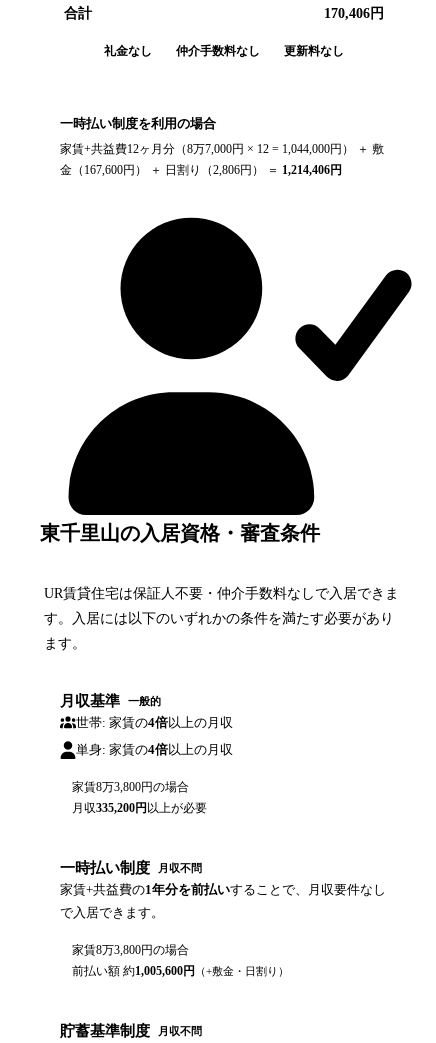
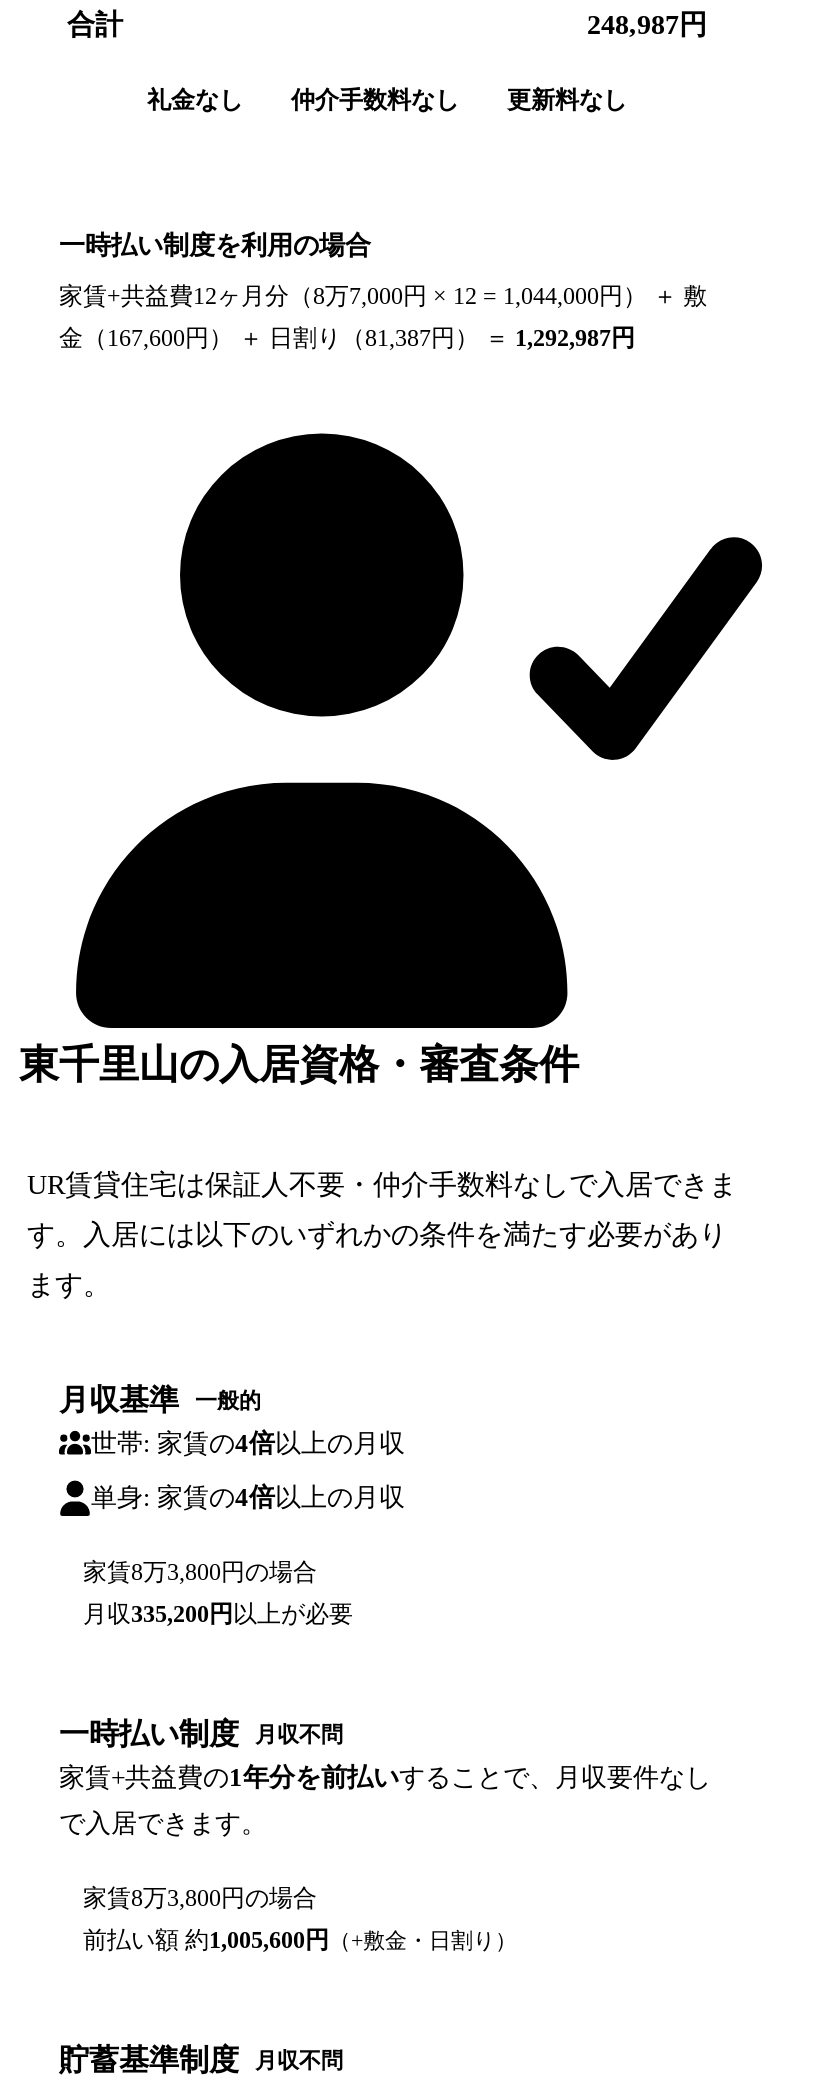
- 170,406円
+ 248,987円

- 金（167,600円） ＋ 日割り（2,806円） ＝1,214,406円
+ 金（167,600円） ＋ 日割り（81,387円） ＝1,292,987円
